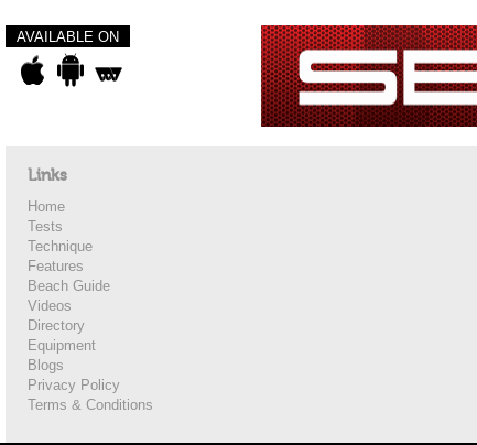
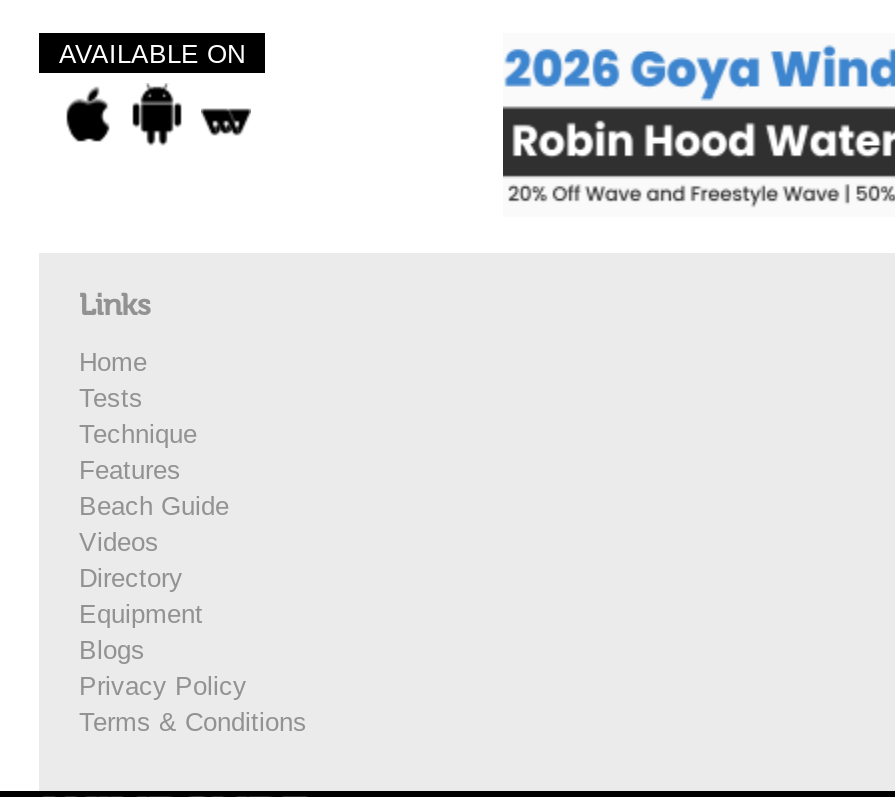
- [image]
+ [image]
